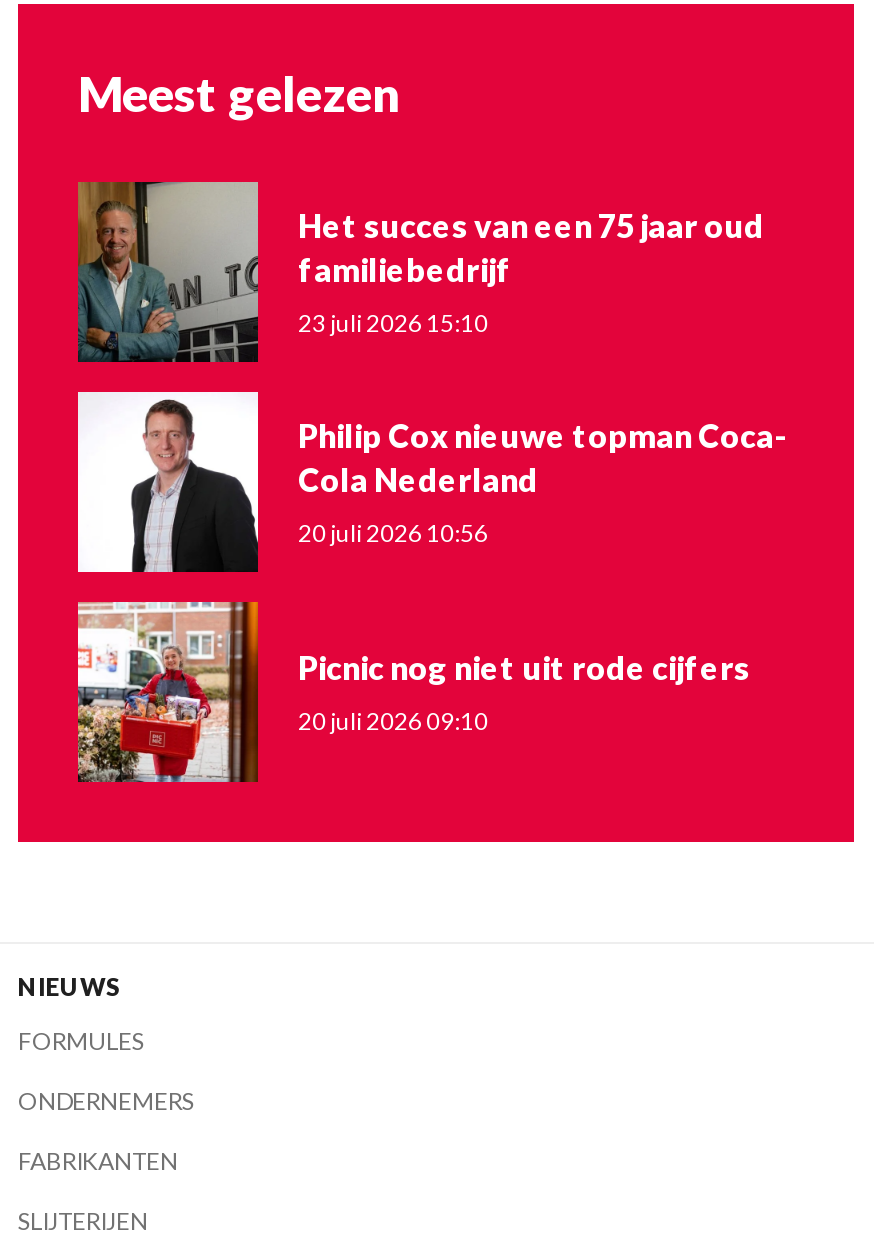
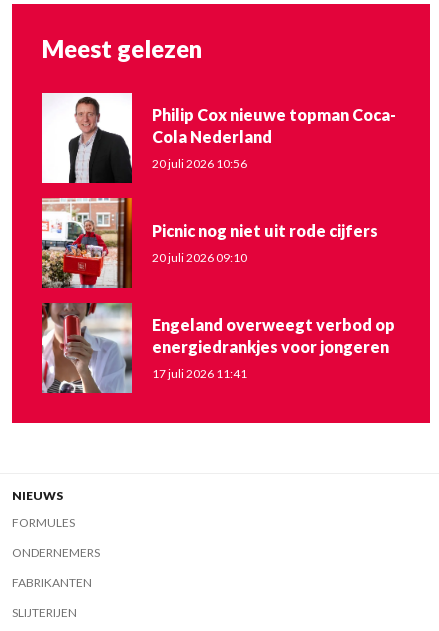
- [image]
- Het succes van een 75 jaar oud
- familiebedrijf
- 23 juli 2026 15:10

moved up: [image] | Philip Cox nieuwe topman Coca- | Cola Nederland | 20 juli 2026 10:56 | Picnic nog niet uit rode cijfers | 20 juli 2026 09:10

+ [image]
+ Engeland overweegt verbod op
+ energiedrankjes voor jongeren
+ 17 juli 2026 11:41
